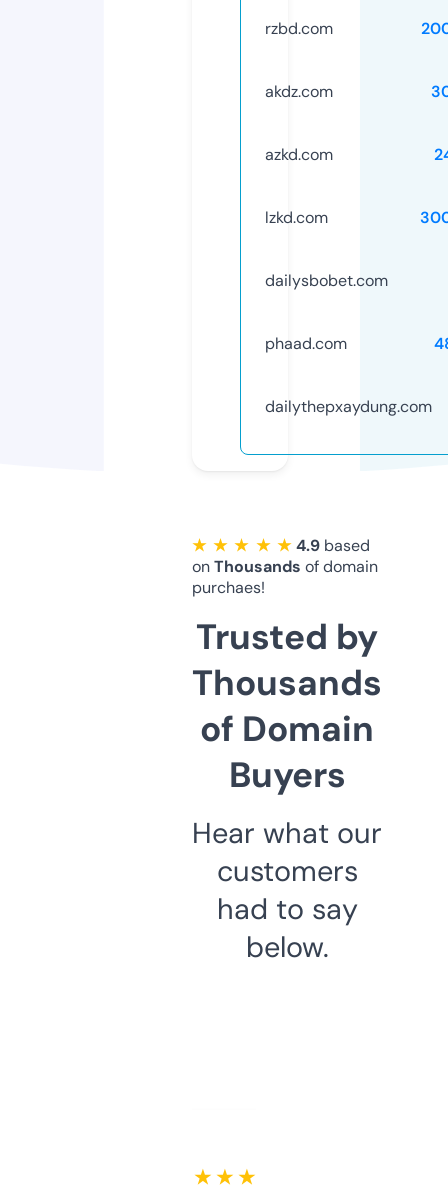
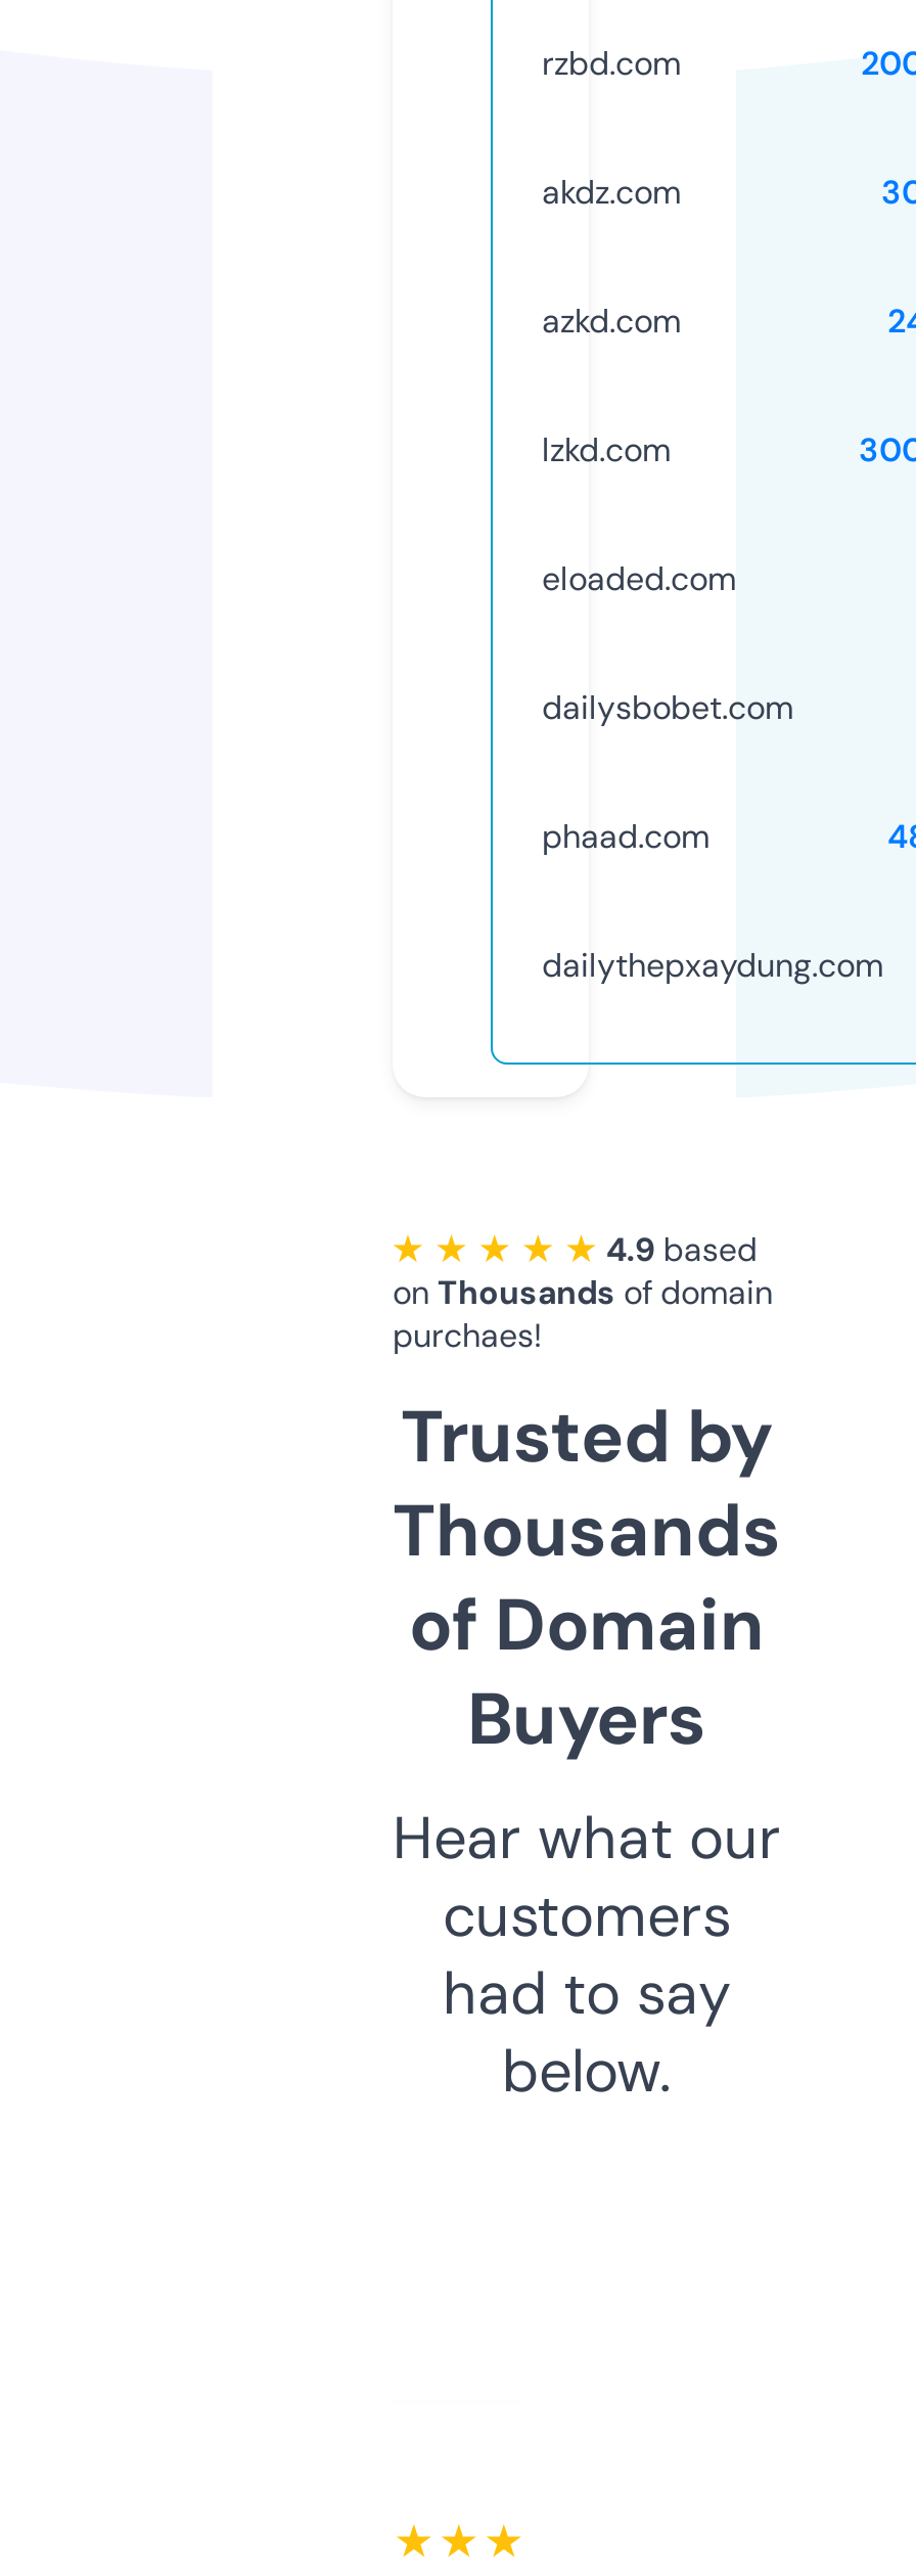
+ eloaded.com
